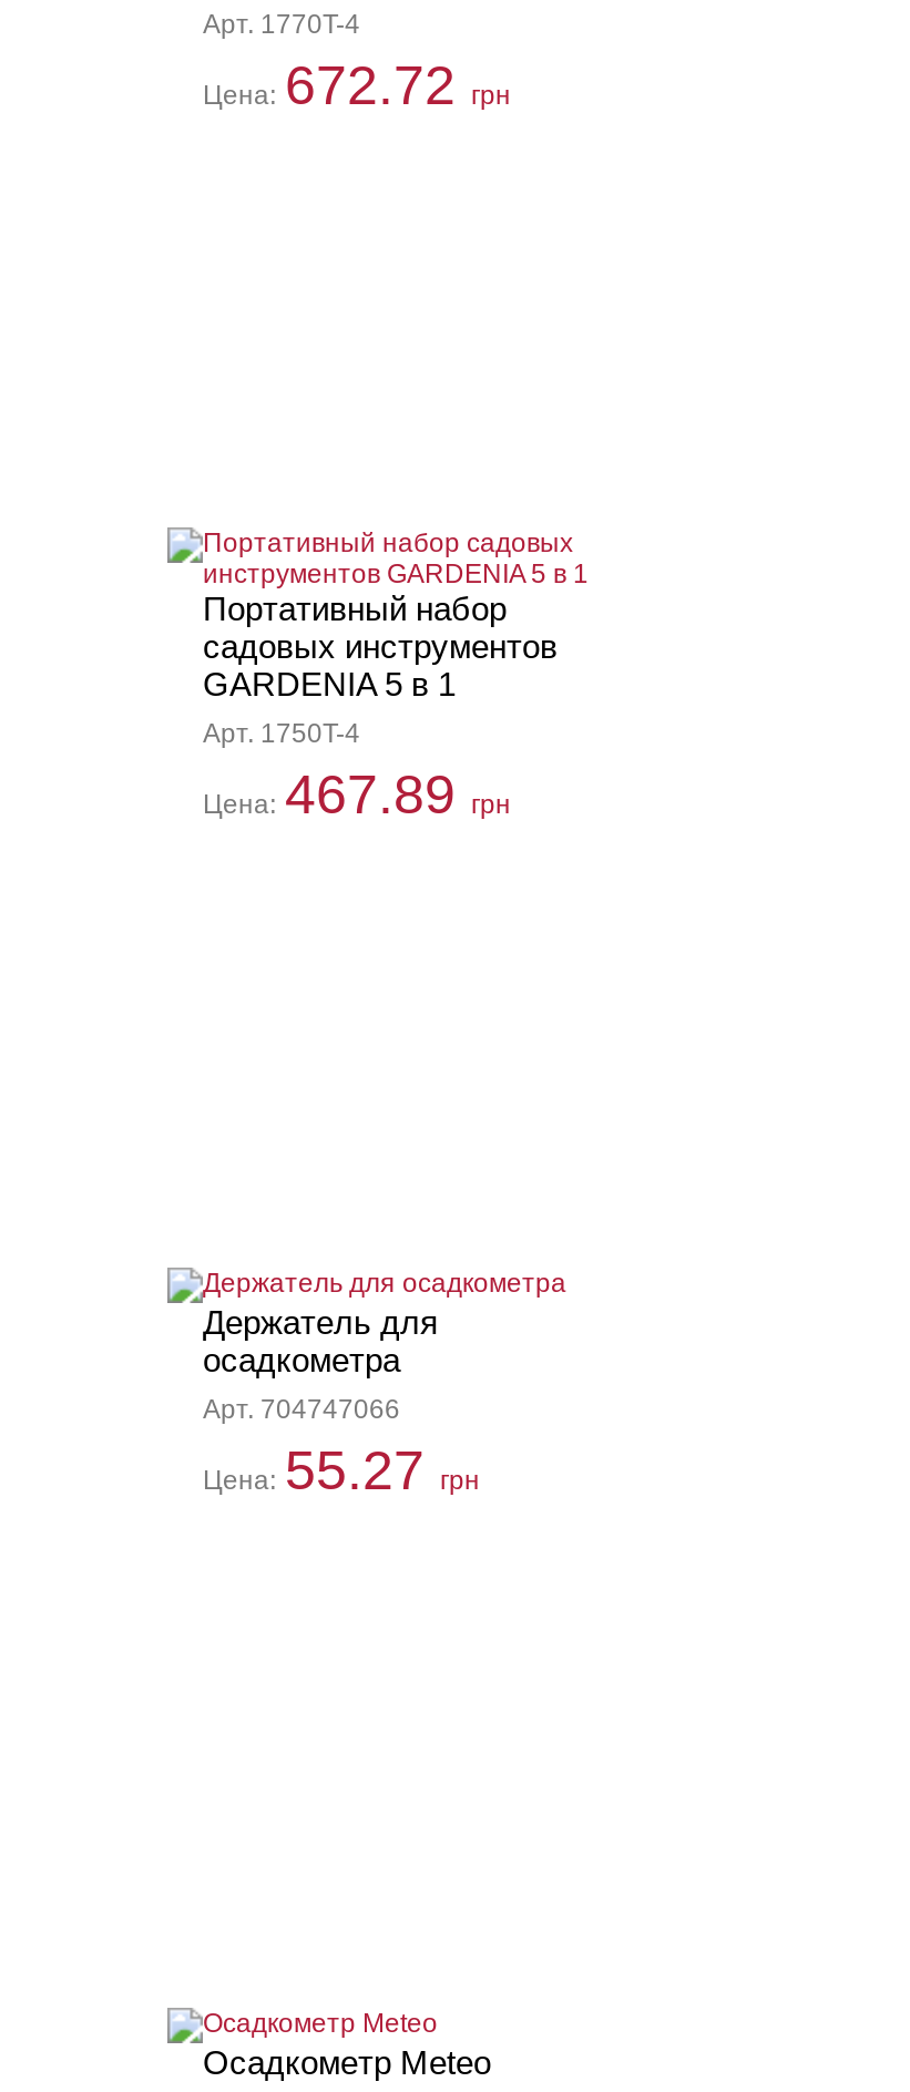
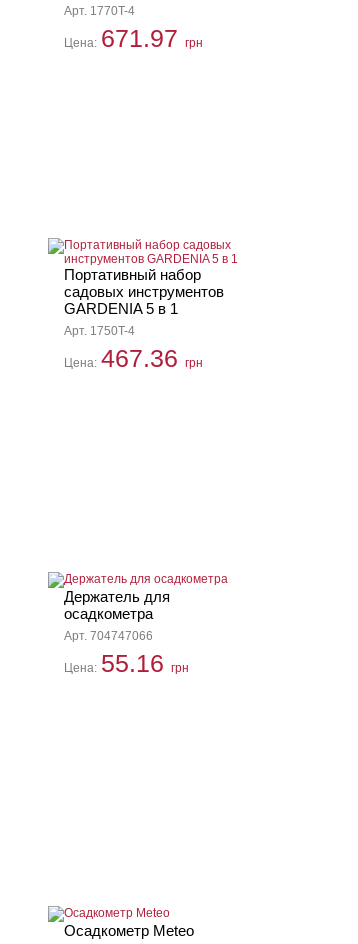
- Цена: 672.72 грн
+ Цена: 671.97 грн

- Цена: 467.89 грн
+ Цена: 467.36 грн

- Цена: 55.27 грн
+ Цена: 55.16 грн
